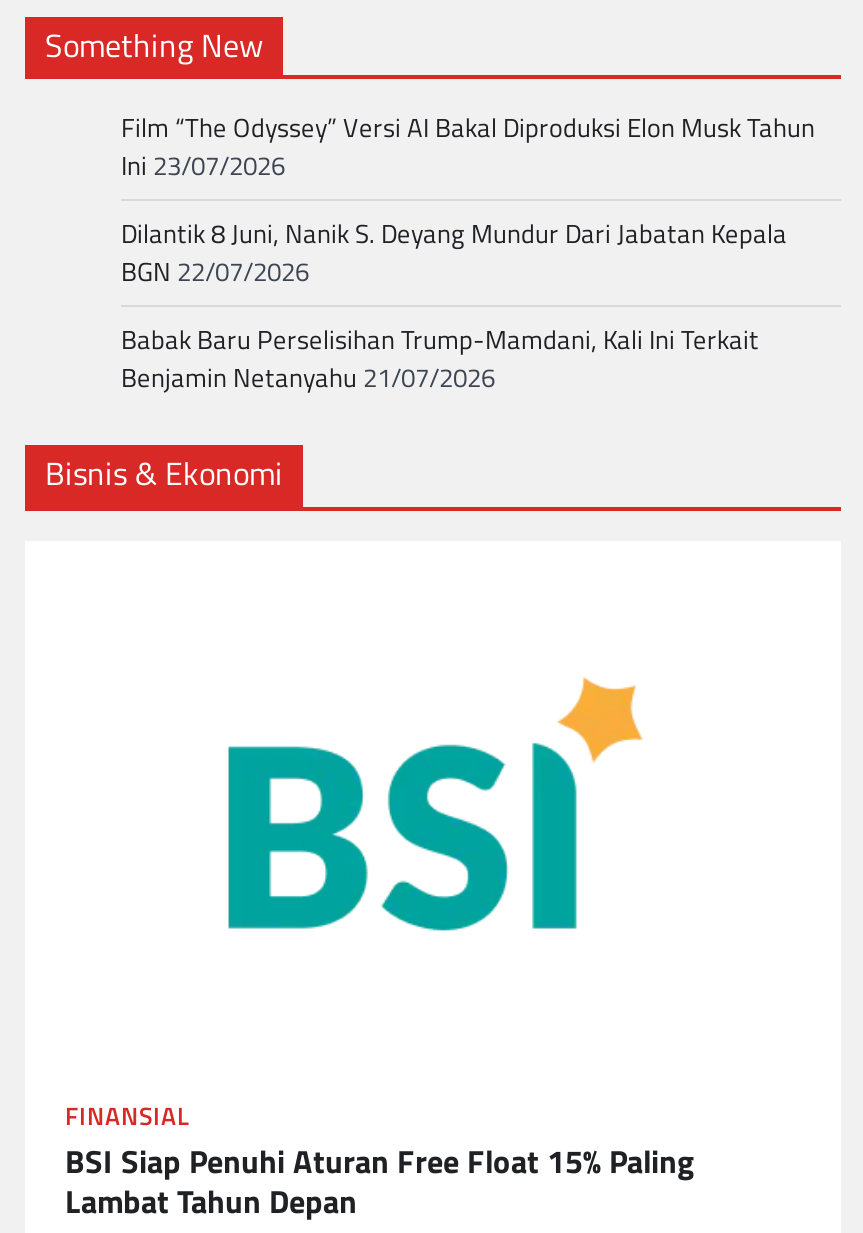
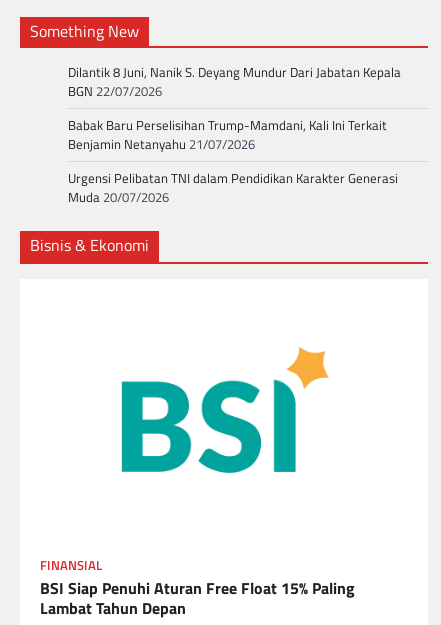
- Film “The Odyssey” Versi AI Bakal Diproduksi Elon Musk Tahun
- Ini 23/07/2026

moved up: Dilantik 8 Juni, Nanik S. Deyang Mundur Dari Jabatan Kepala | BGN 22/07/2026 | Babak Baru Perselisihan Trump-Mamdani, Kali Ini Terkait | Benjamin Netanyahu 21/07/2026

+ Urgensi Pelibatan TNI dalam Pendidikan Karakter Generasi
+ Muda 20/07/2026
